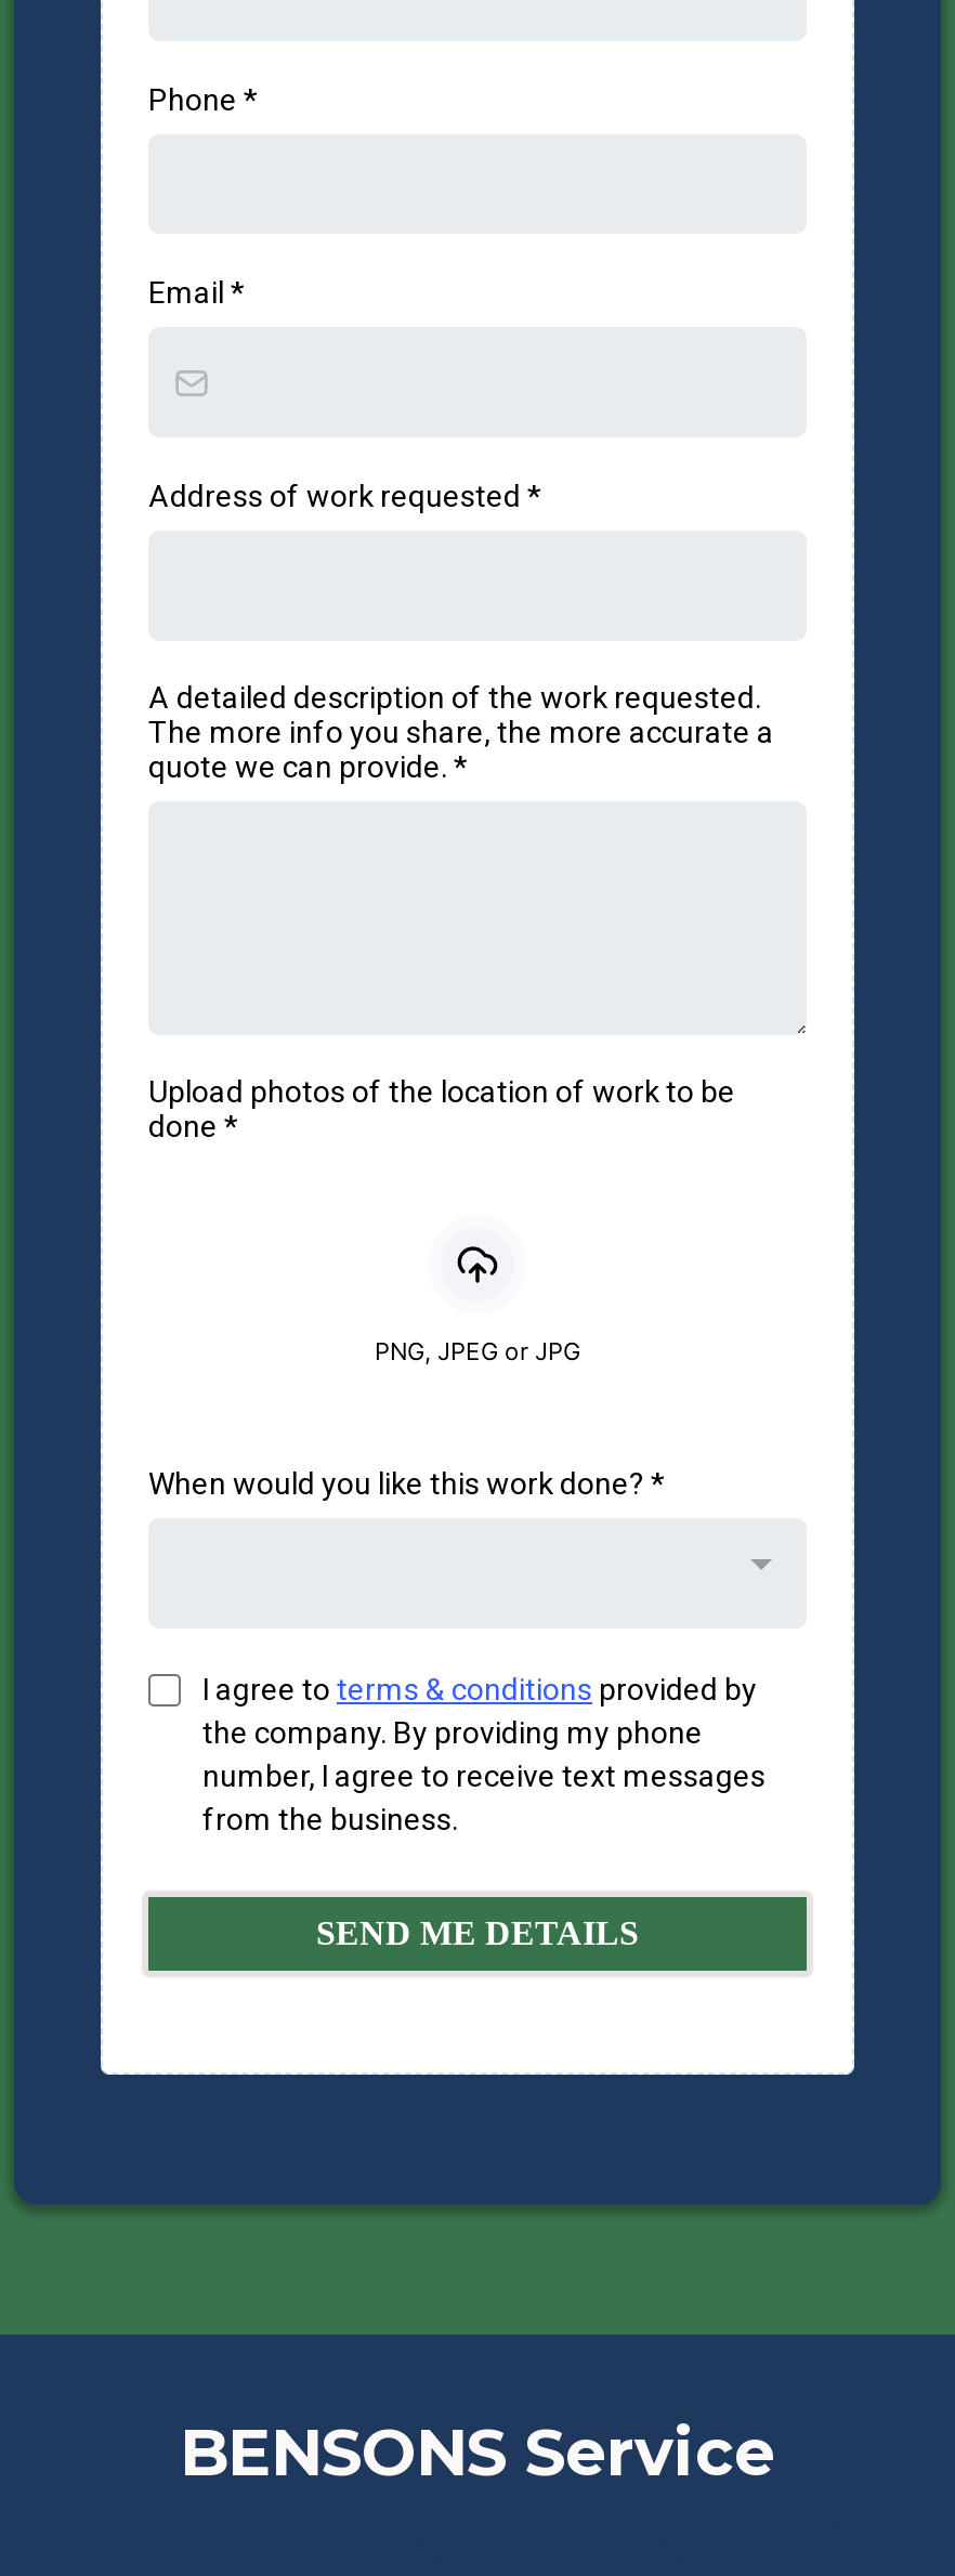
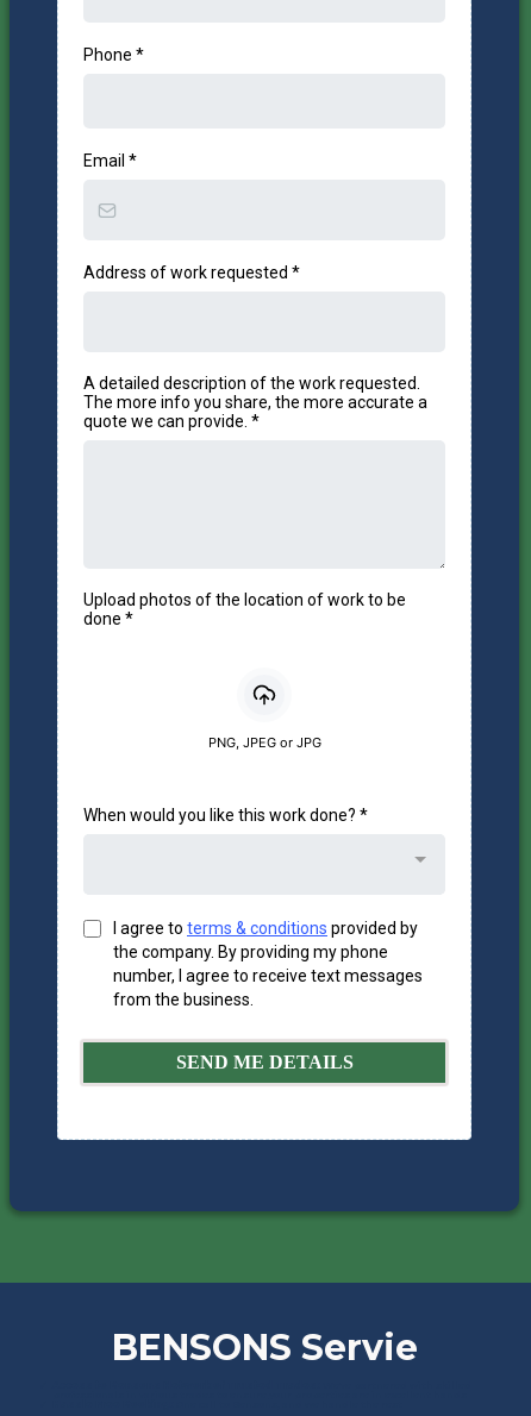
- BENSONS Service
+ BENSONS Servie
